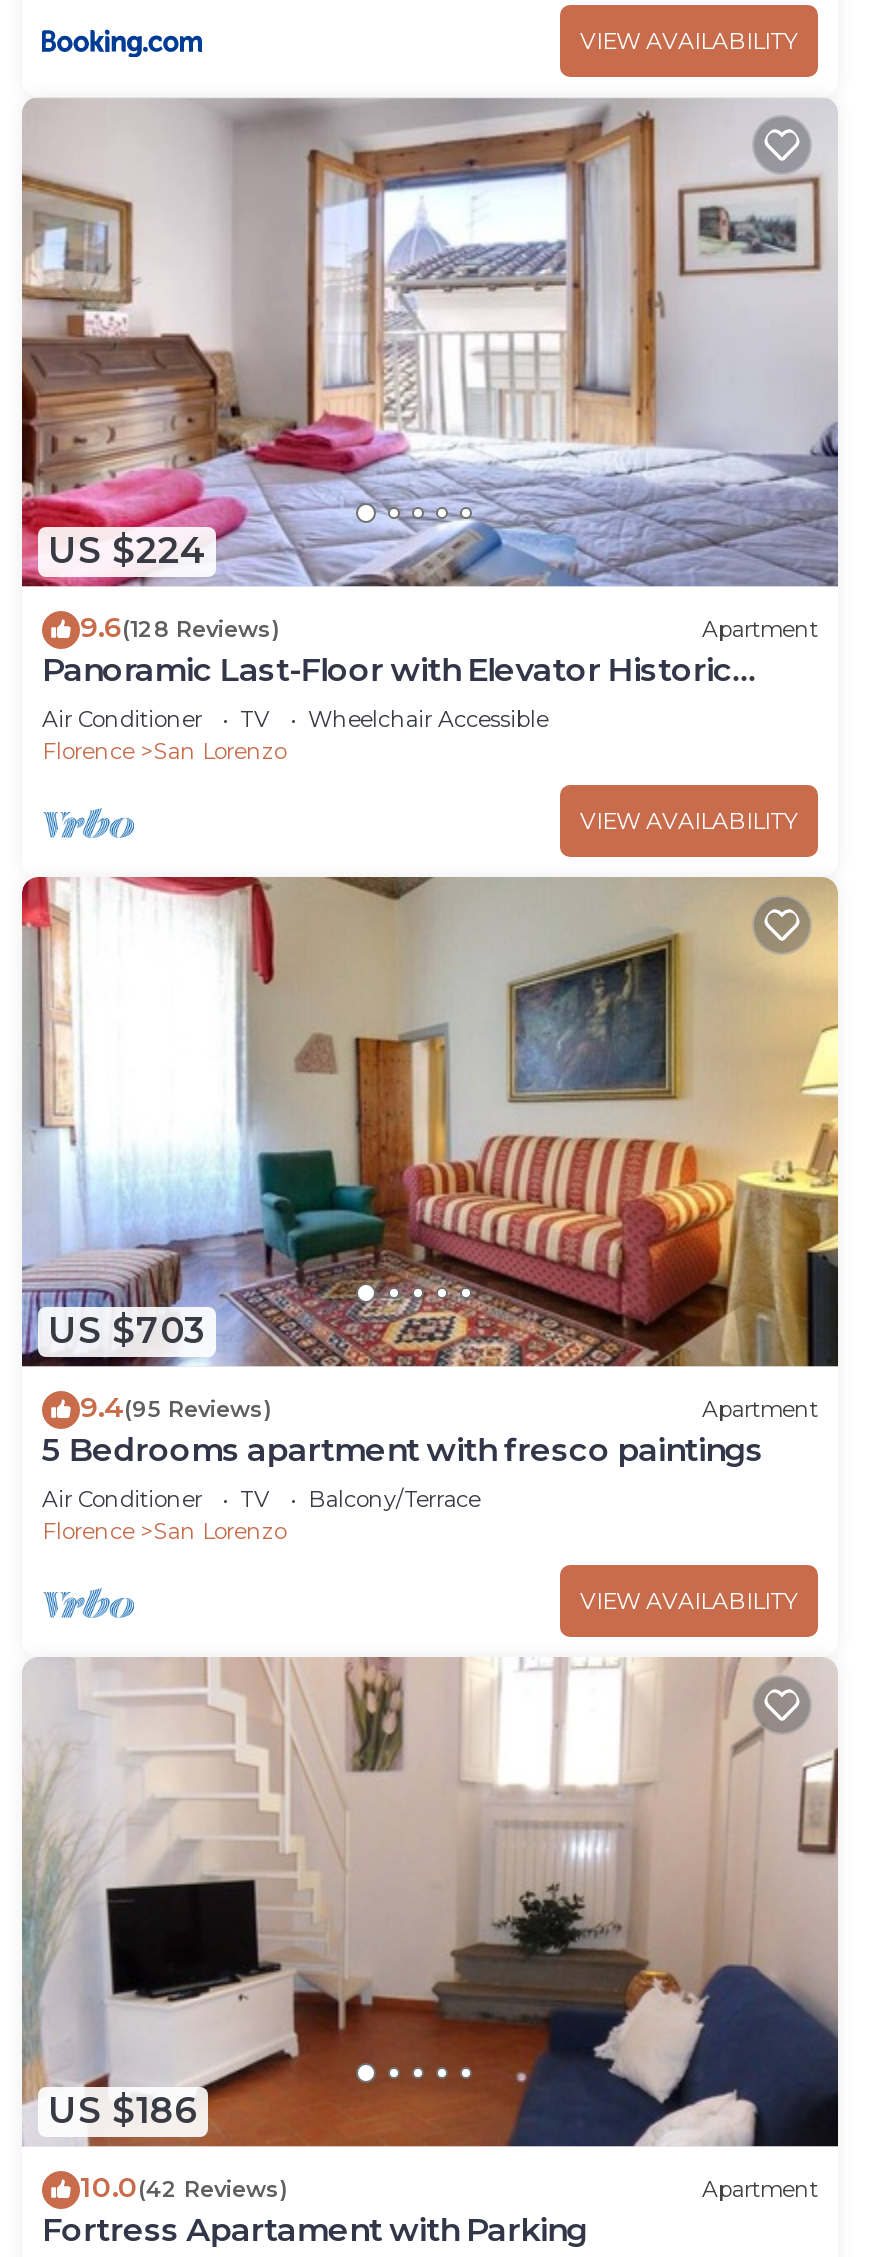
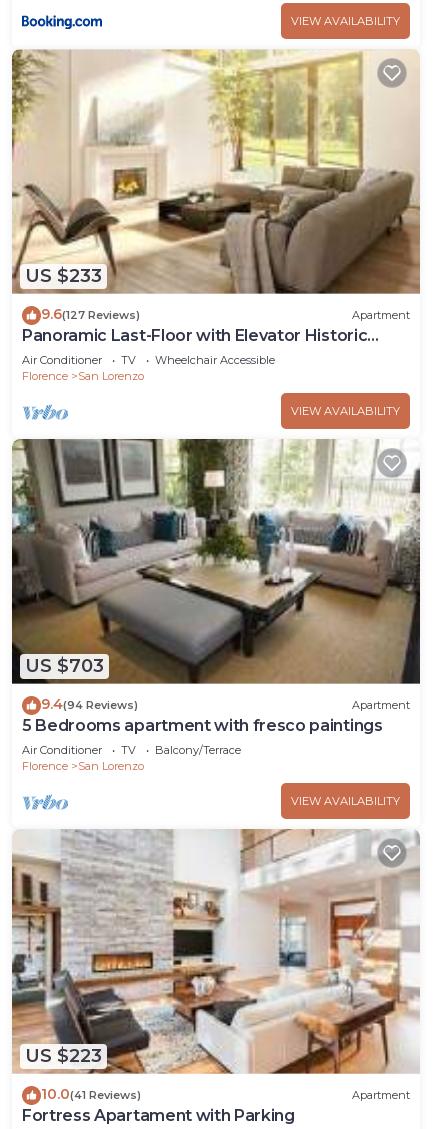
- [image]
- US $224
+ [image]
+ US $233

- 9.6(128 Reviews)
+ 9.6(127 Reviews)

- [image]
- 9.4(95 Reviews)
+ [image]
+ 9.4(94 Reviews)

- [image]
- US $186
+ [image]
+ US $223

- 10.0(42 Reviews)
+ 10.0(41 Reviews)
